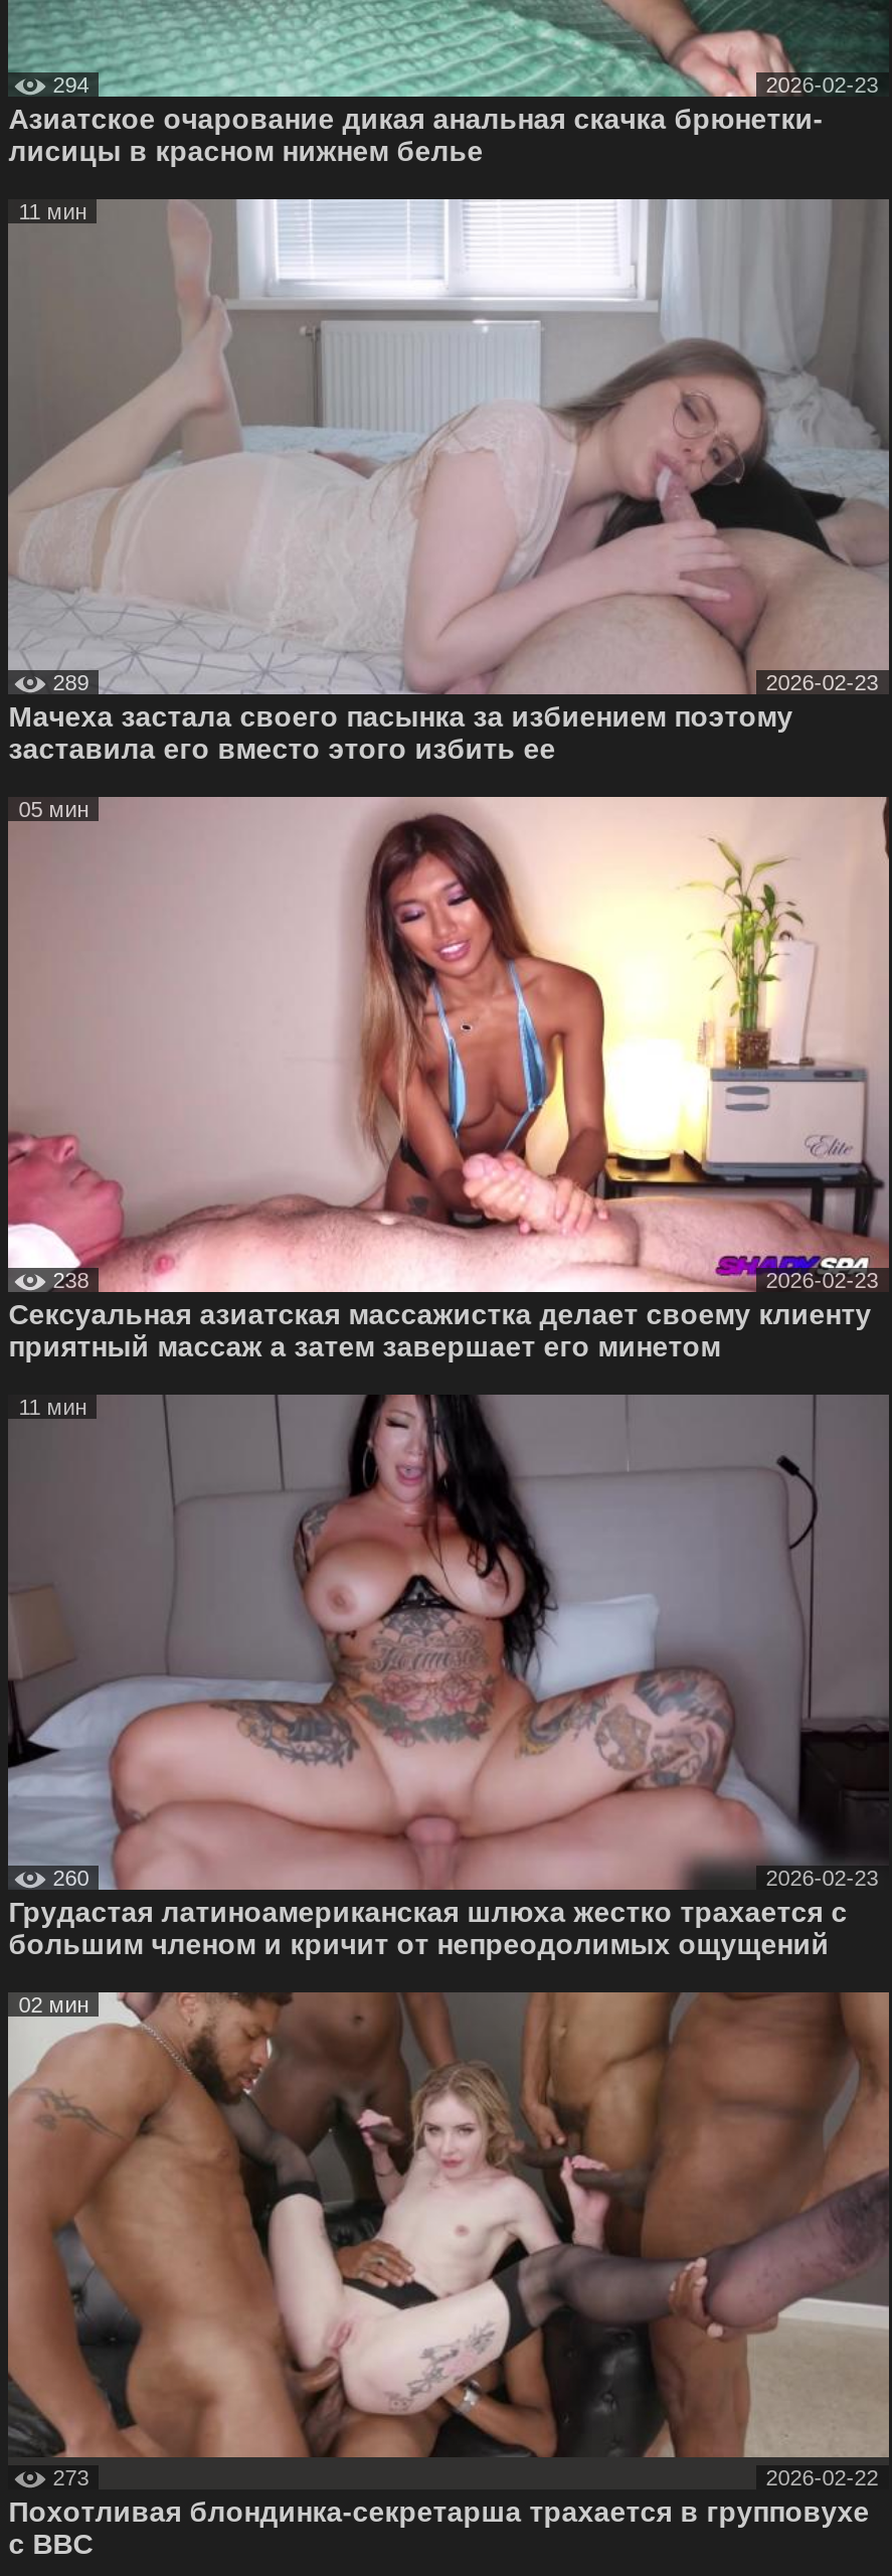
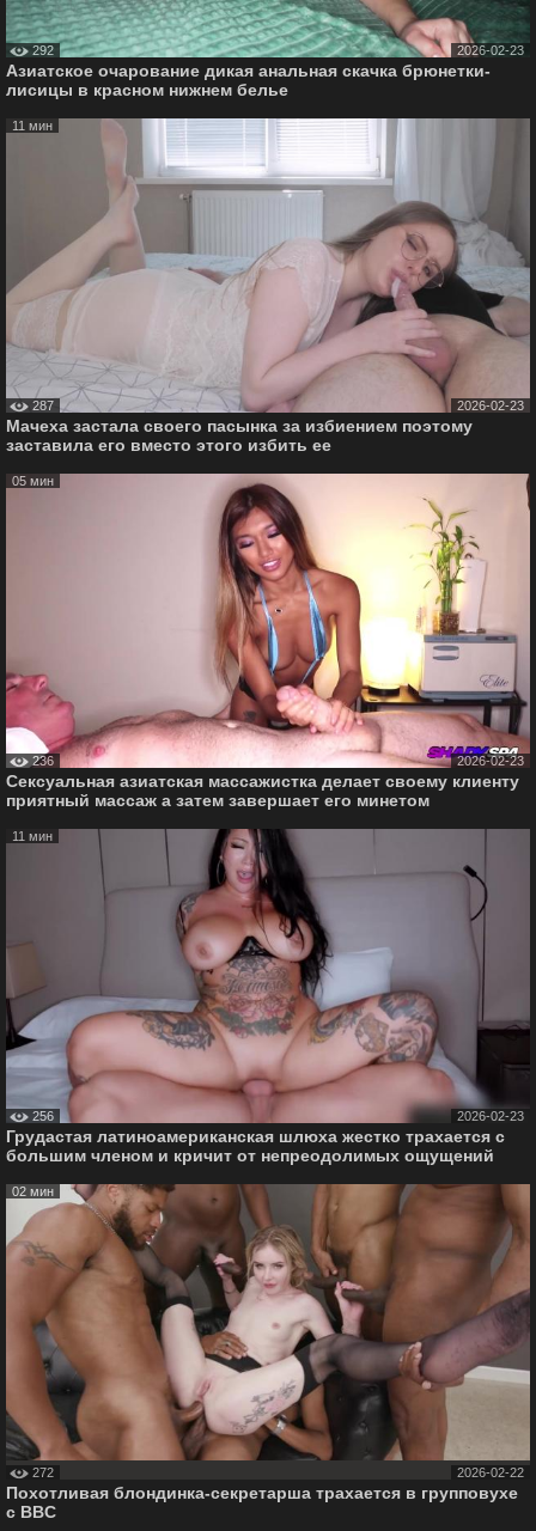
- 294
+ 292

- 289
+ 287

- 238
+ 236

- 260
+ 256

- 273
+ 272
